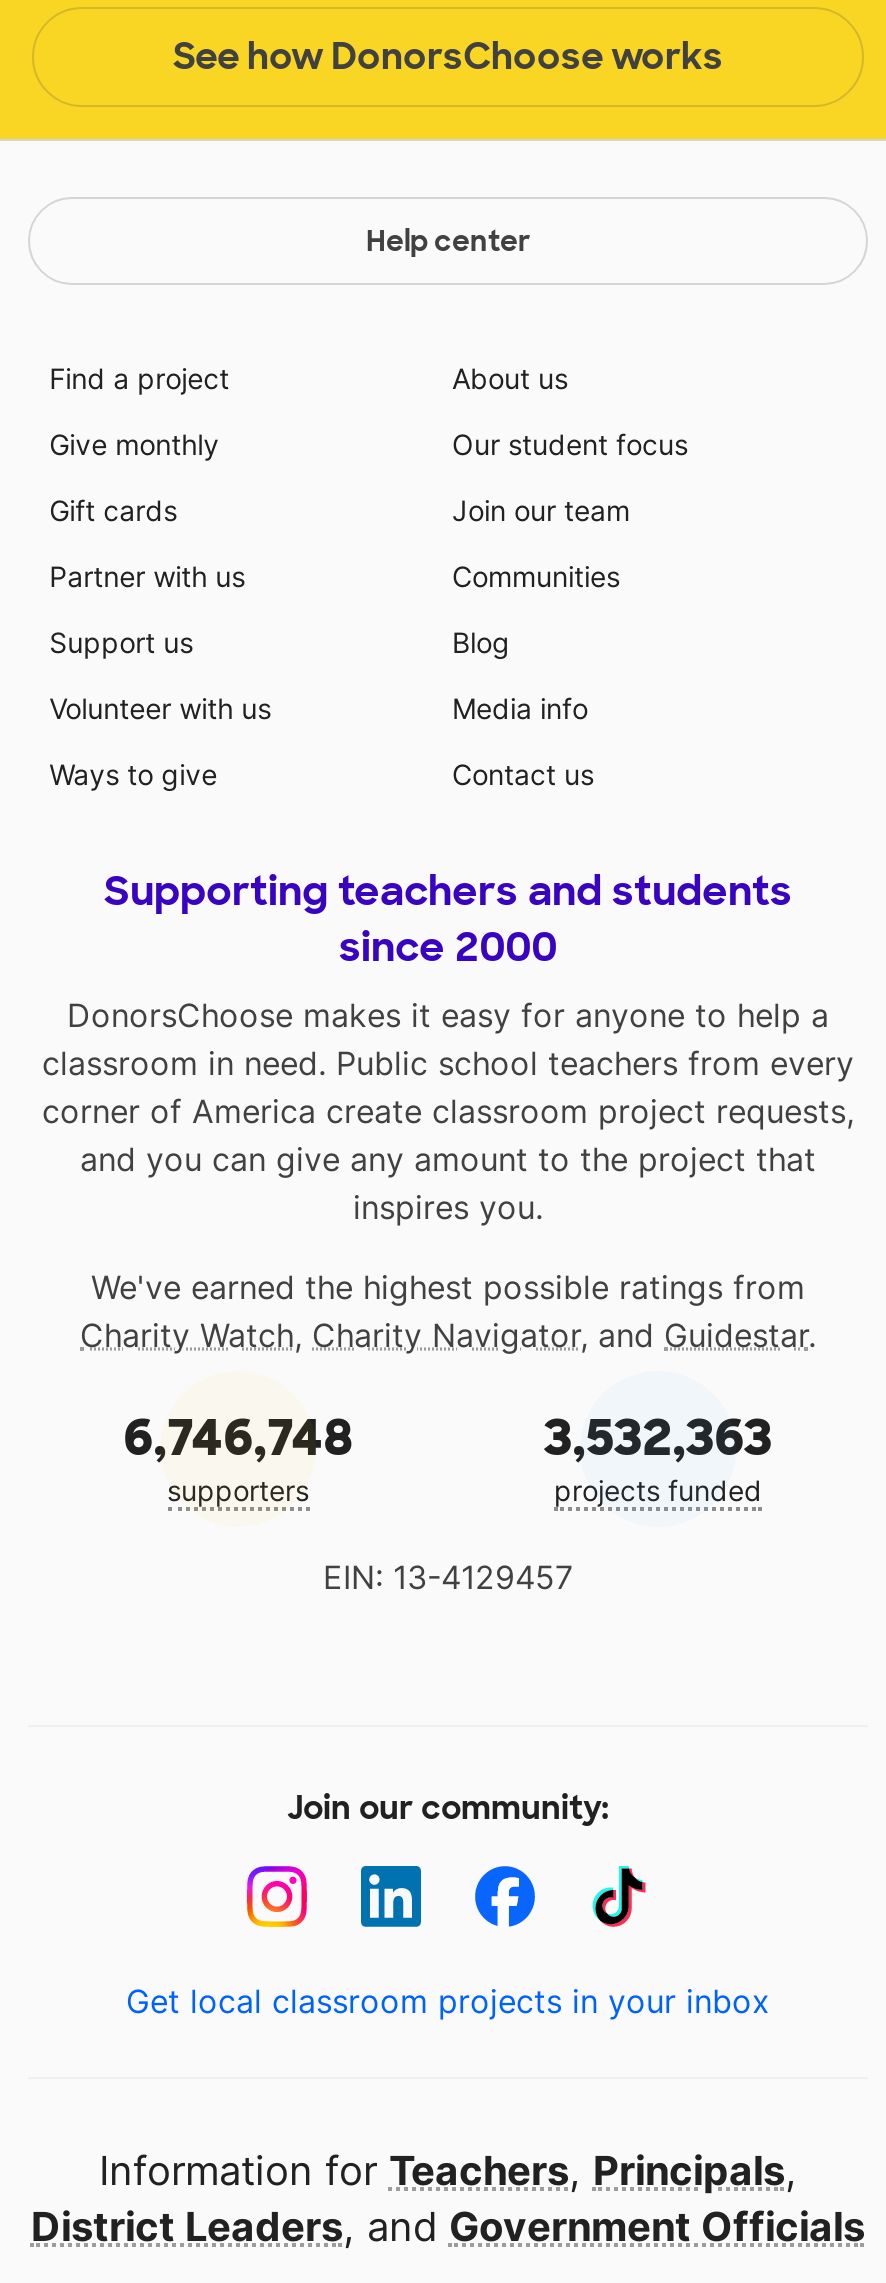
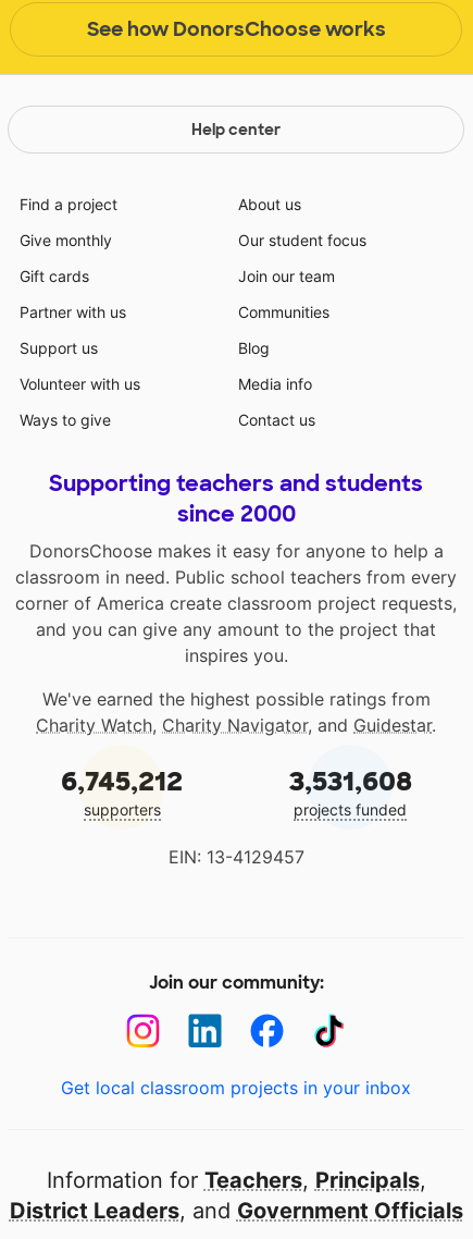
- 6,746,748
+ 6,745,212

- 3,532,363
+ 3,531,608
